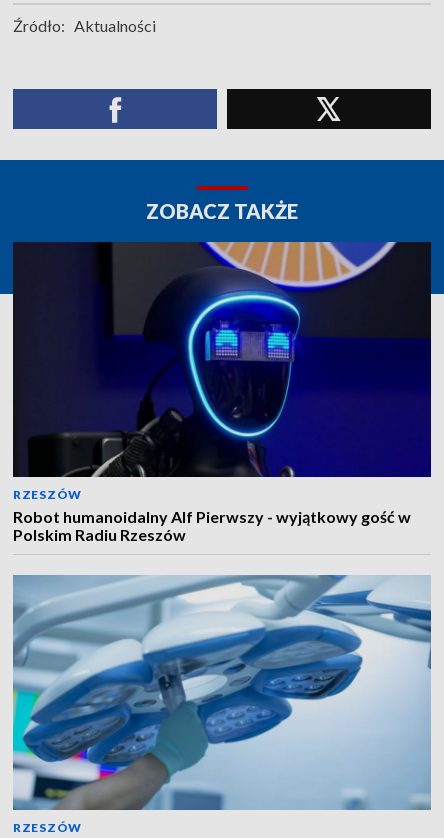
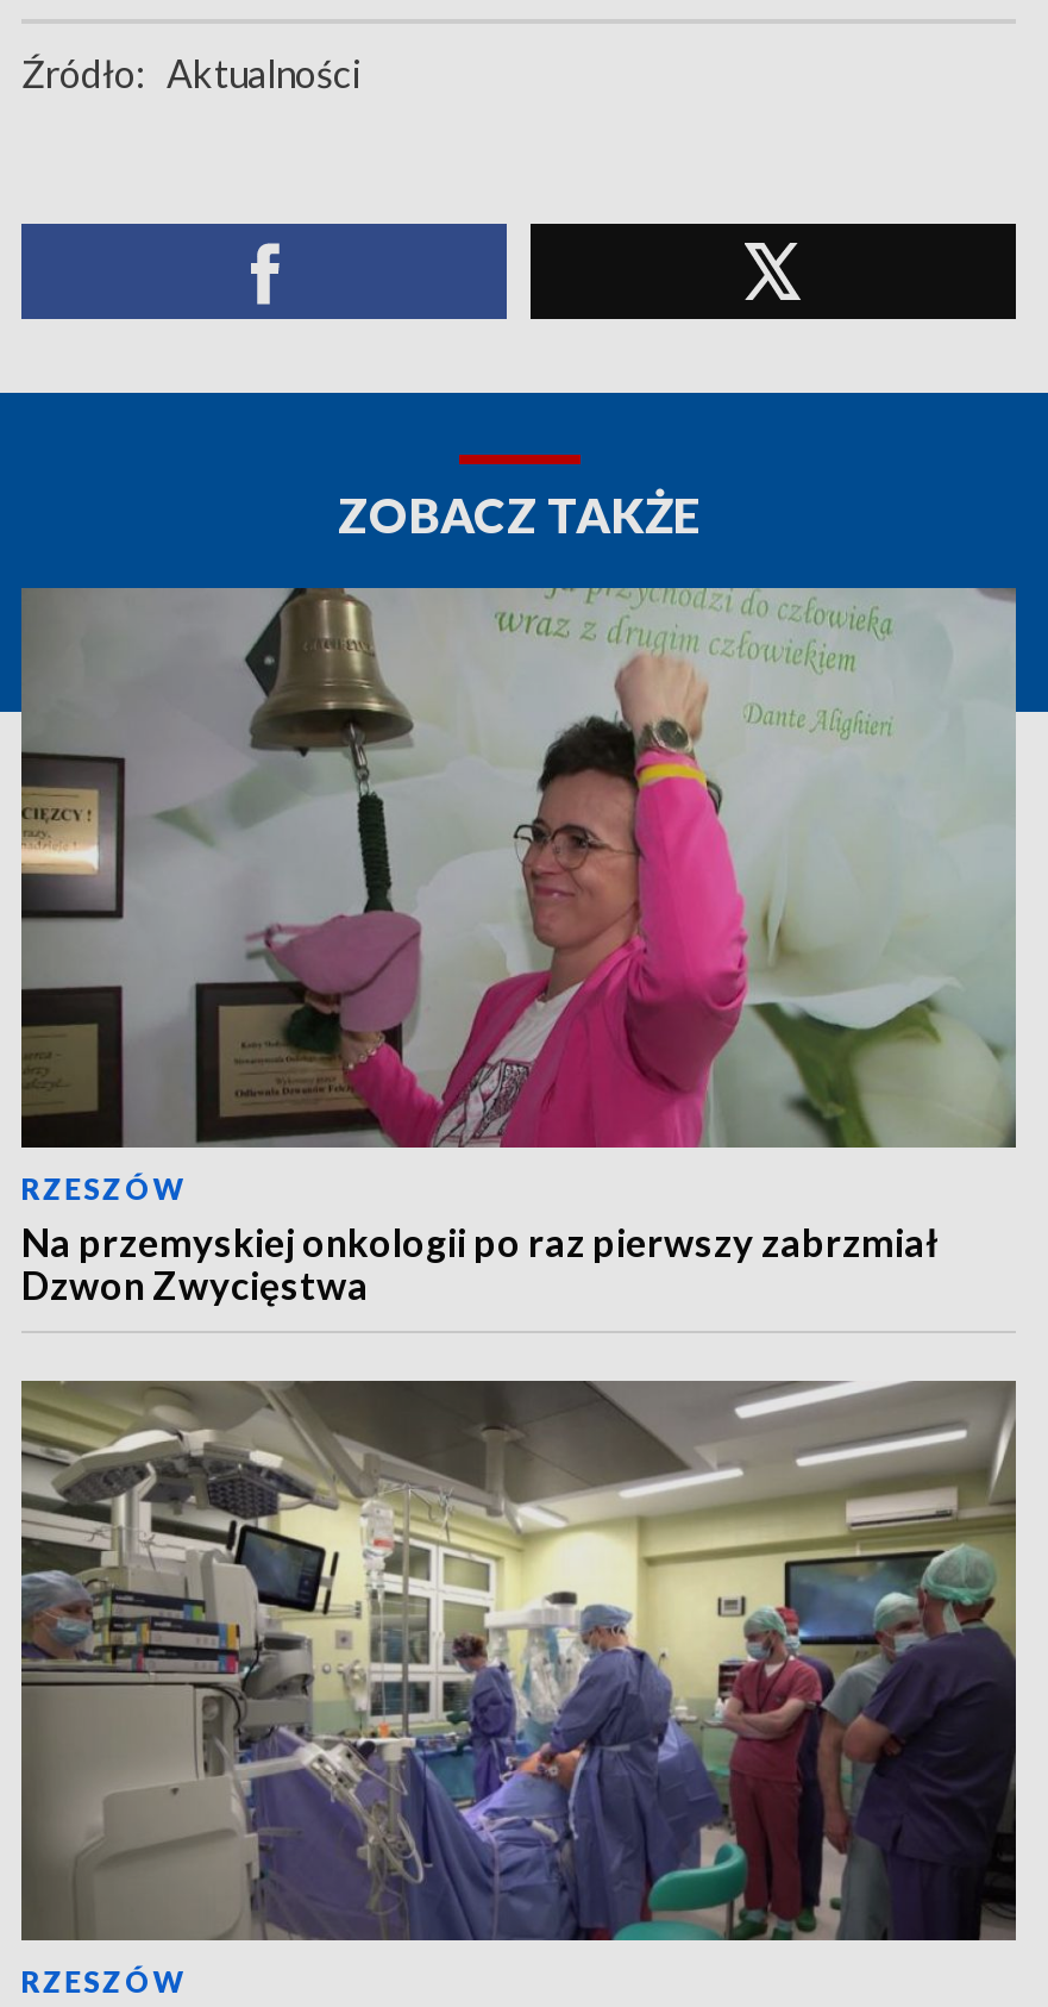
- [image]
- Robot humanoidalny Alf Pierwszy - wyjątkowy gość w
- Polskim Radiu Rzeszów
+ [image]
+ Na przemyskiej onkologii po raz pierwszy zabrzmiał
+ Dzwon Zwycięstwa

- [image]
+ [image]
